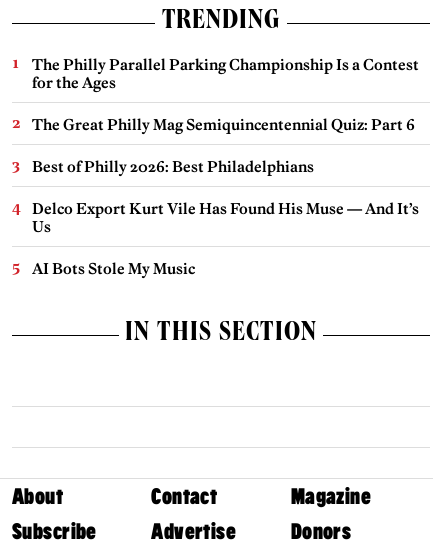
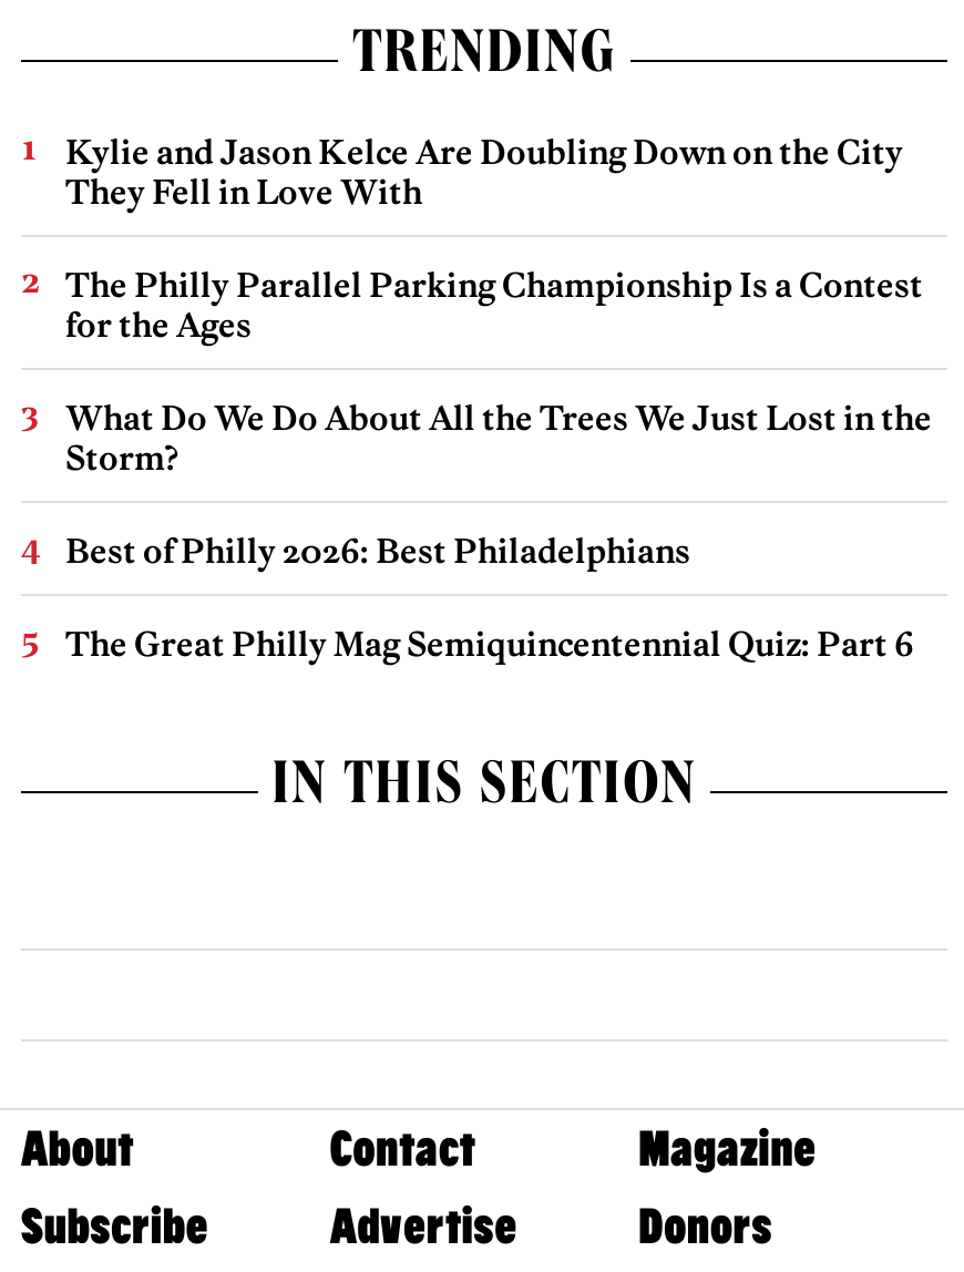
+ Kylie and Jason Kelce Are Doubling Down on the City
+ They Fell in Love With

moved down: The Philly Parallel Parking Championship Is a Contest | for the Ages

+ What Do We Do About All the Trees We Just Lost in the
+ Storm?

moved down: The Great Philly Mag Semiquincentennial Quiz: Part 6

moved up: Best of Philly 2026: Best Philadelphians

- Delco Export Kurt Vile Has Found His Muse — And It’s
- Us
- AI Bots Stole My Music
